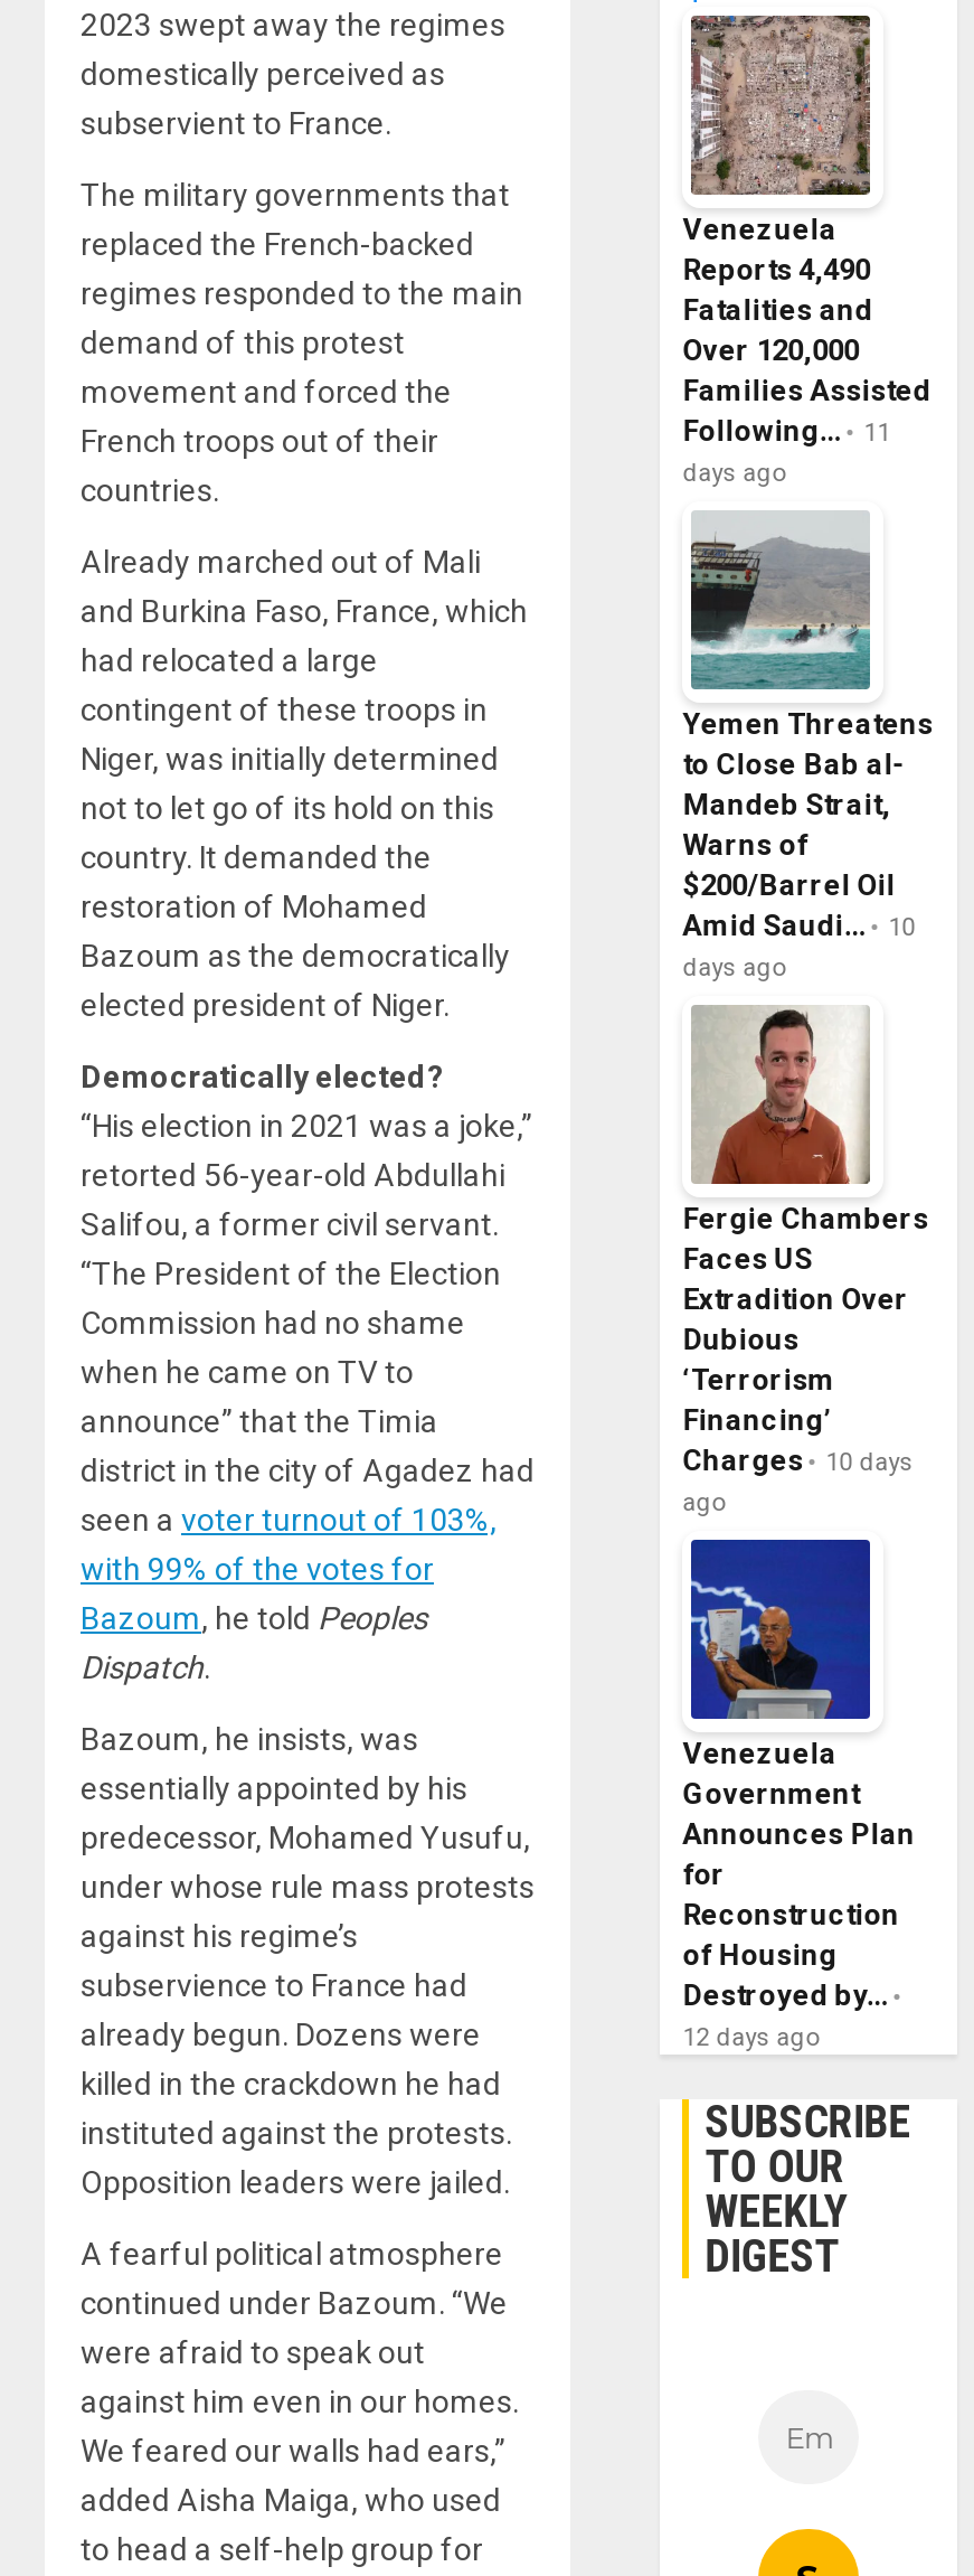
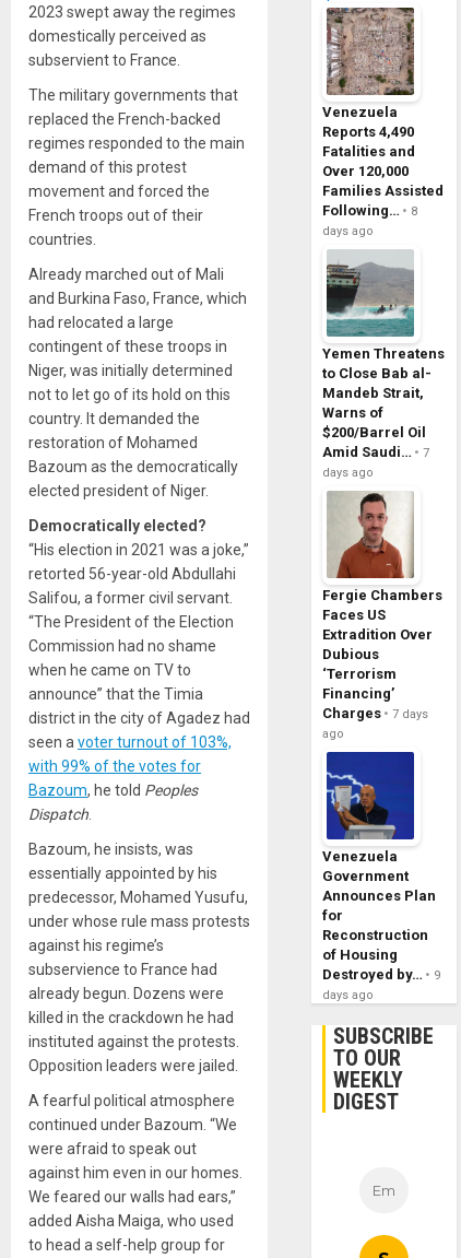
- Following… 11
+ Following… 8

- Amid Saudi… 10
+ Amid Saudi… 7

- Charges 10 days
+ Charges 7 days

- 12 days ago
+ 9
+ days ago
